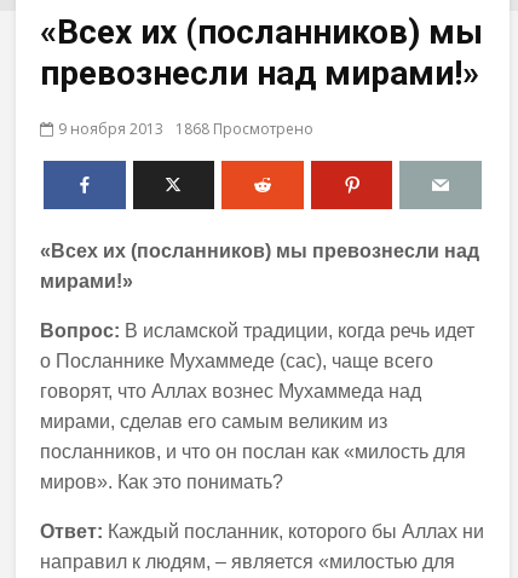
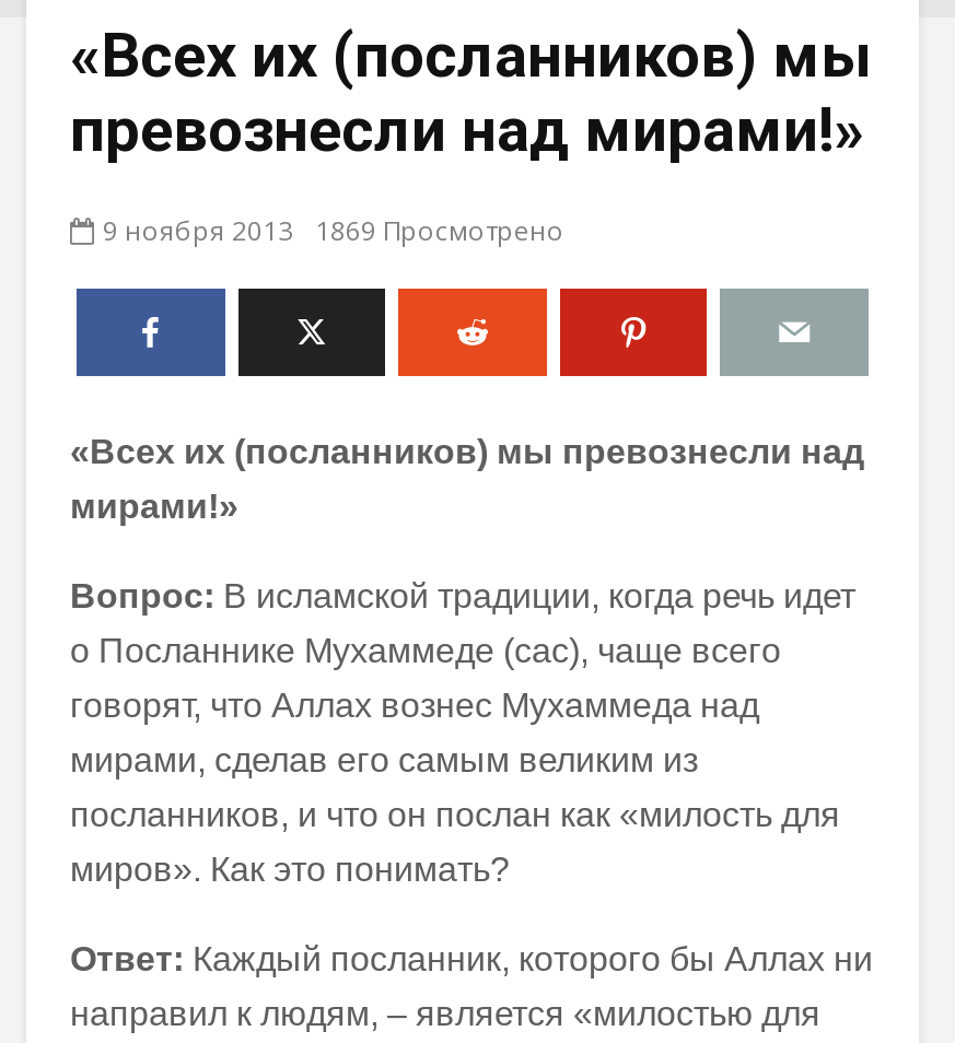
- 9 ноября 2013 1868 Просмотрено
+ 9 ноября 2013 1869 Просмотрено
